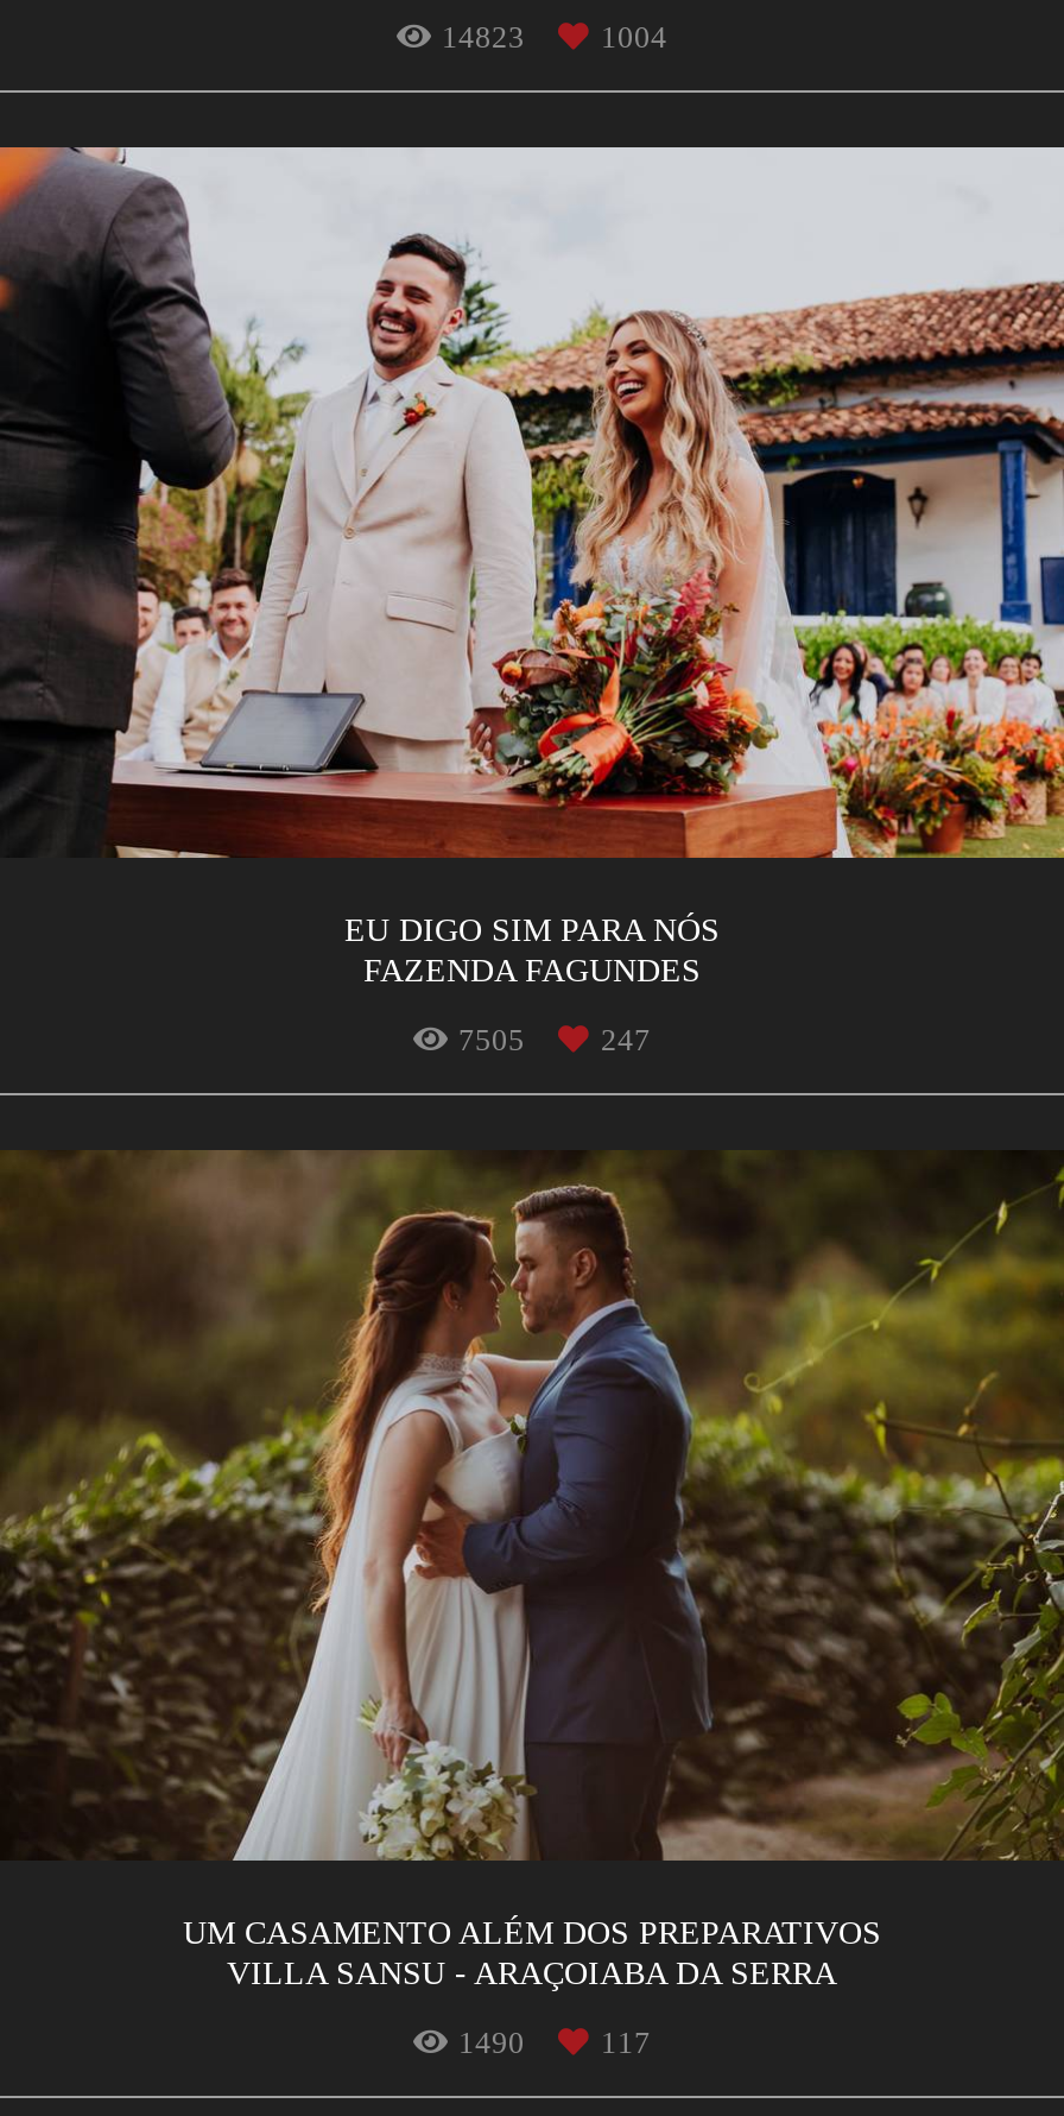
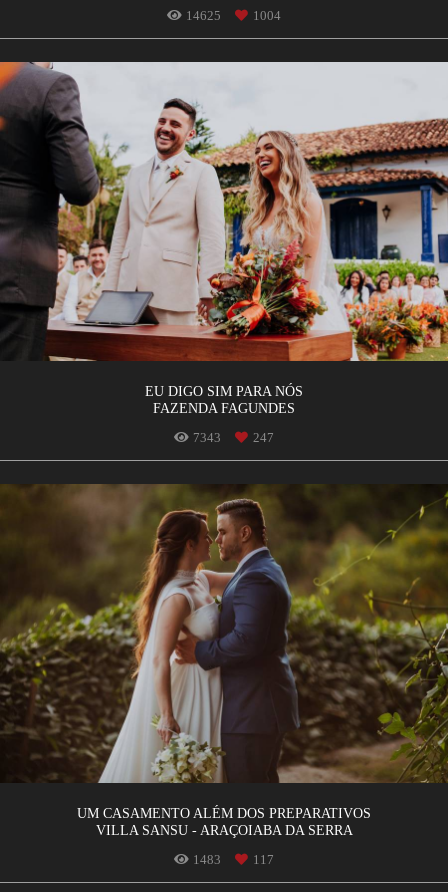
- 14823
+ 14625

- 7505
+ 7343

- 1490
+ 1483
